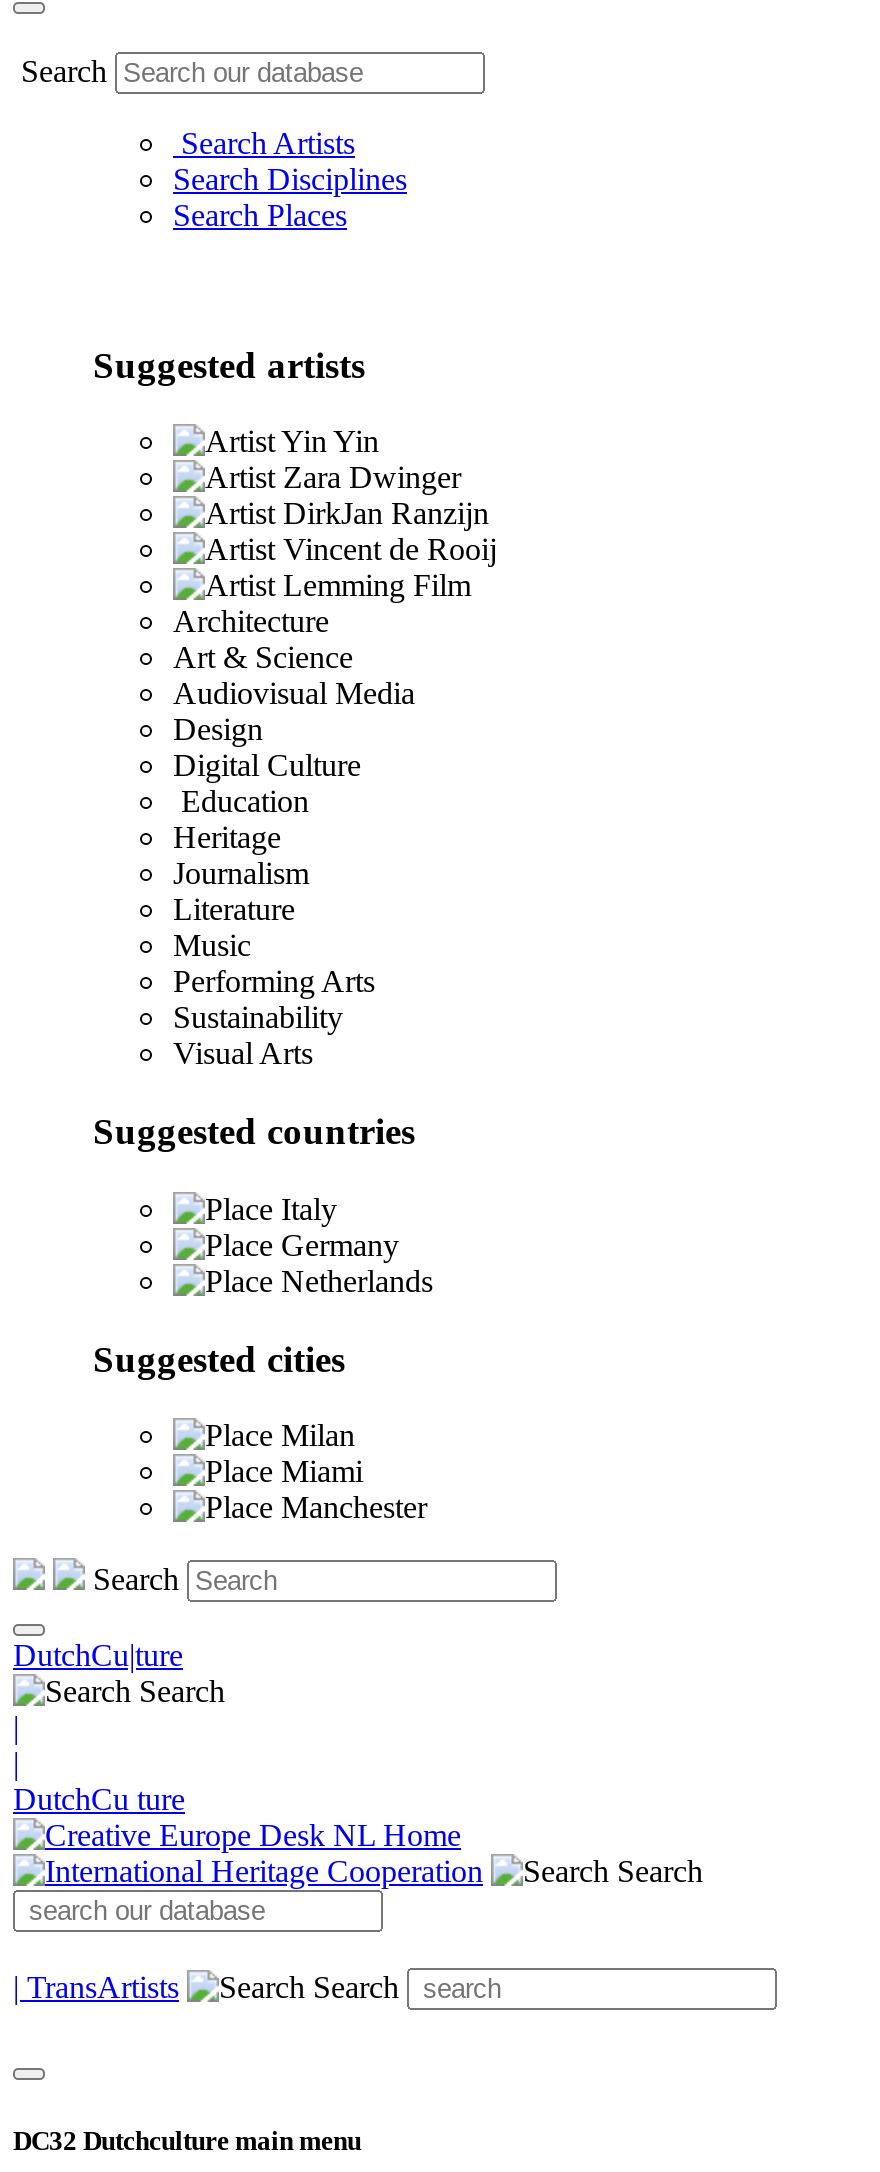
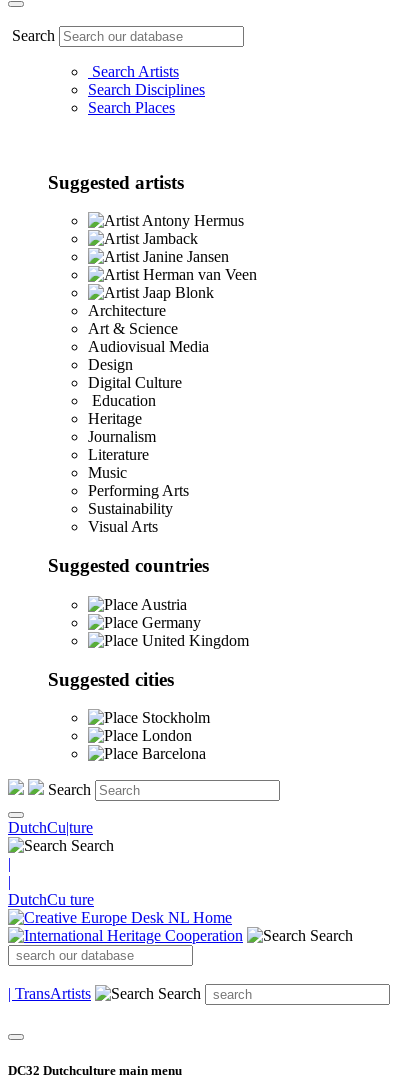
- Yin Yin
- Zara Dwinger
- DirkJan Ranzijn
- Vincent de Rooij
- Lemming Film
+ Antony Hermus
+ Jamback
+ Janine Jansen
+ Herman van Veen
+ Jaap Blonk

- Italy
+ Austria

- Netherlands
+ United Kingdom

- Milan
- Miami
- Manchester
+ Stockholm
+ London
+ Barcelona
